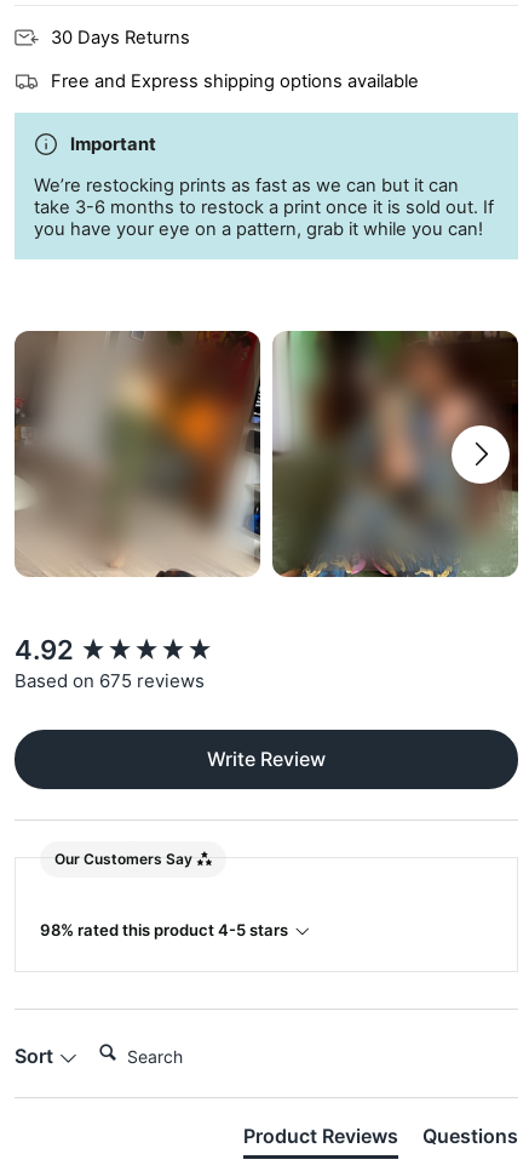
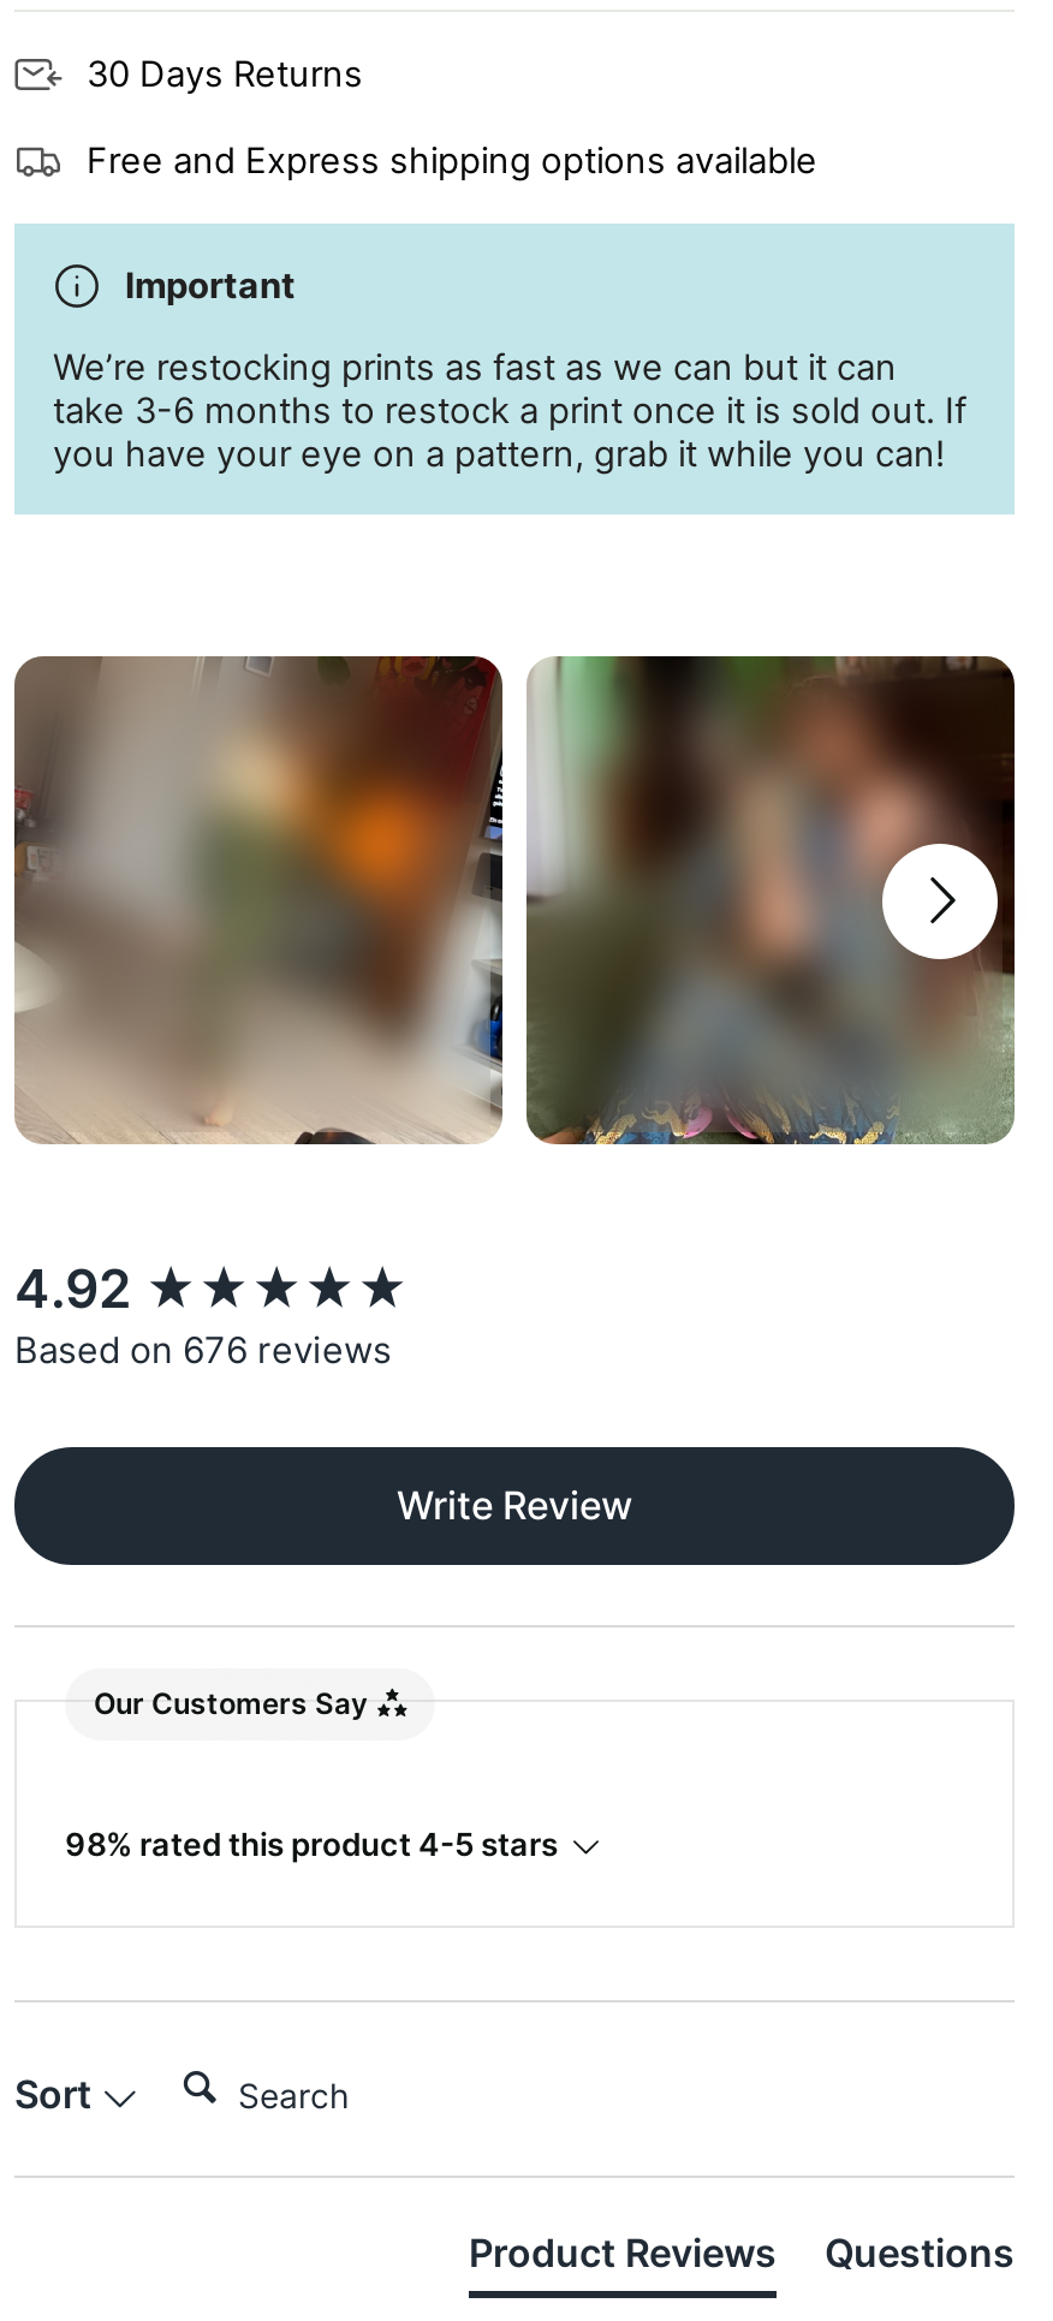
- Based on 675 reviews
+ Based on 676 reviews
